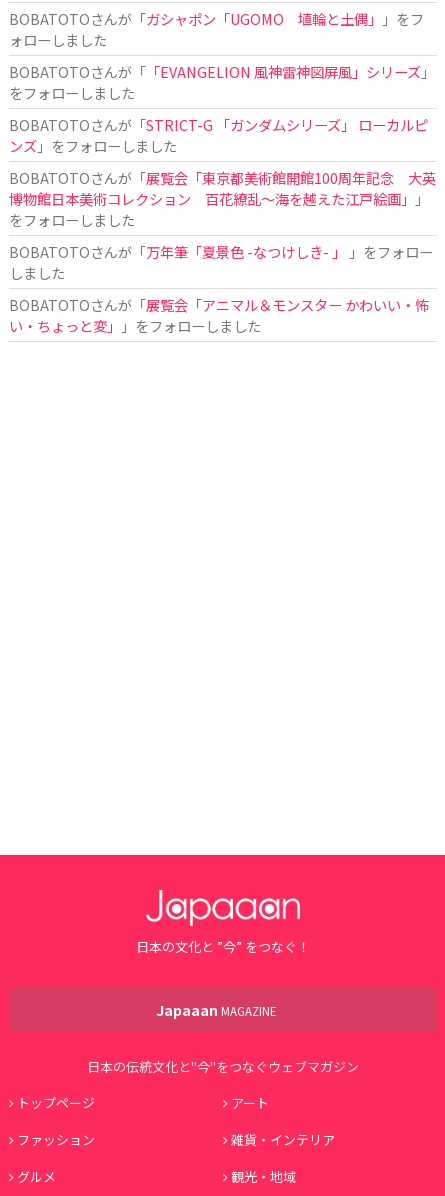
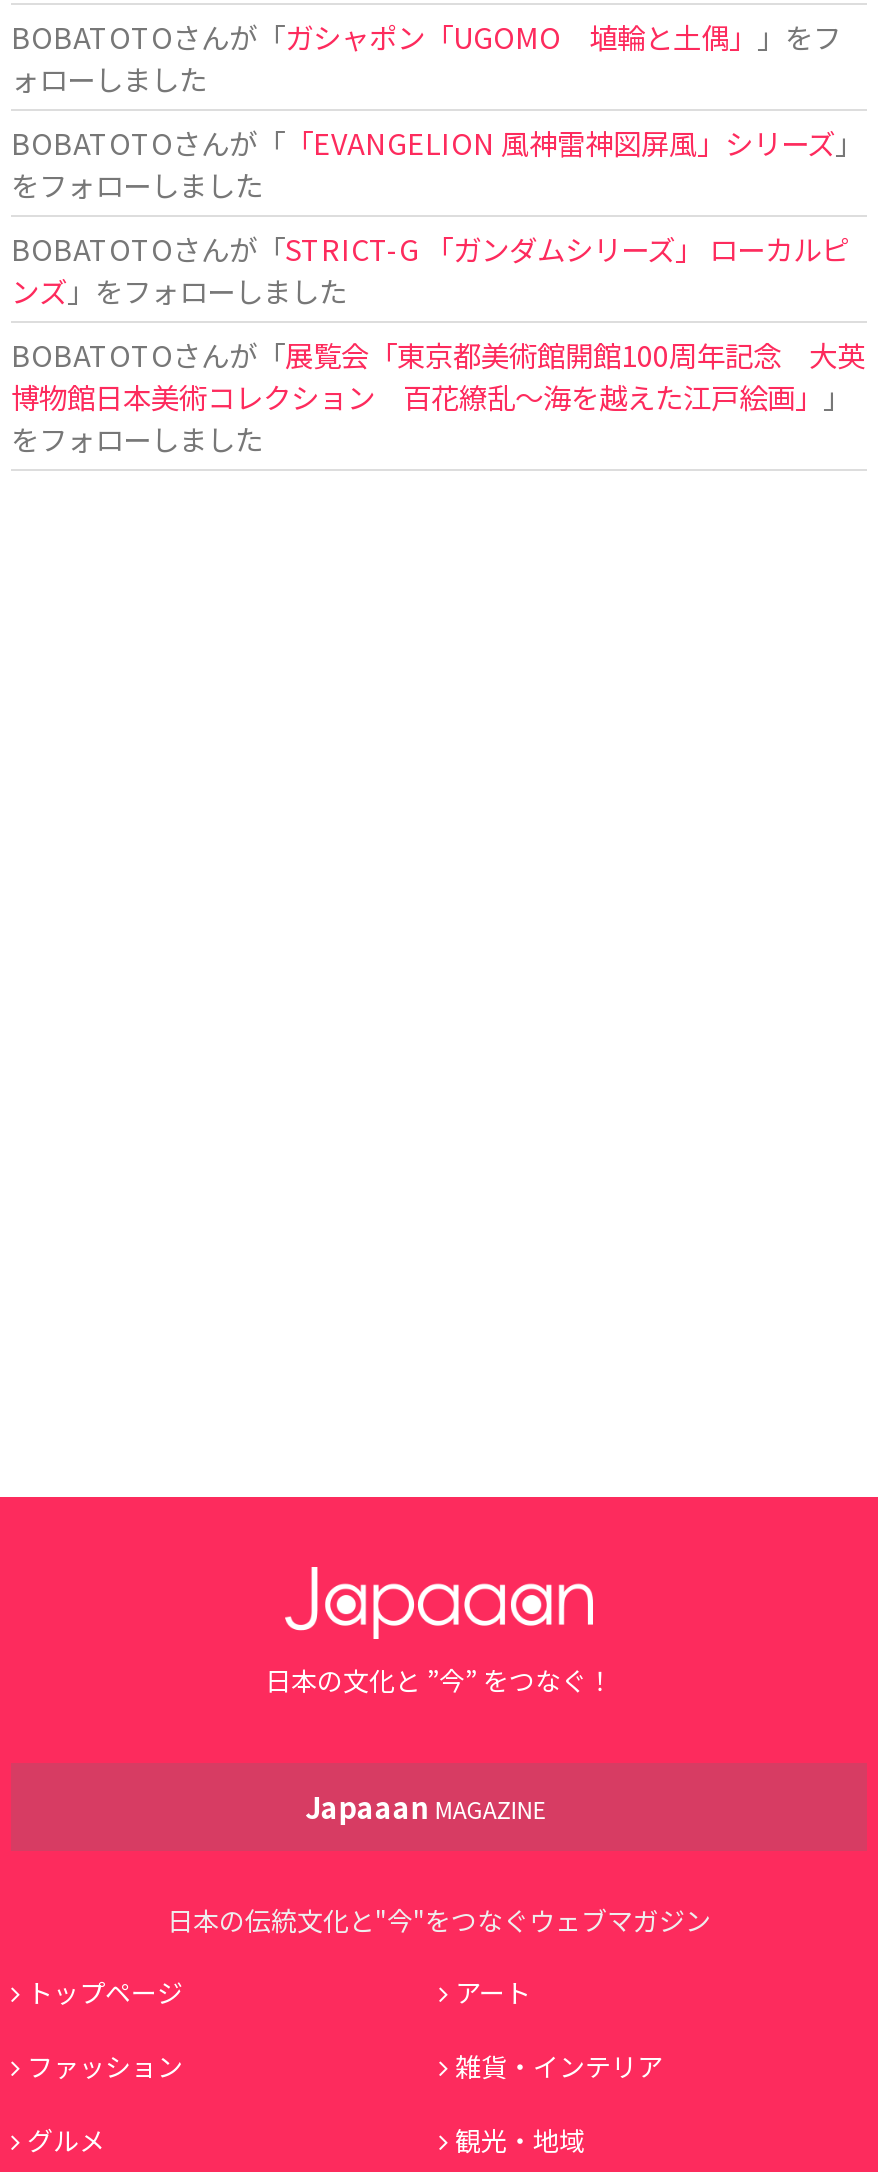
- BOBATOTOさんが「万年筆「夏景色 -なつけしき- 」」をフォロー
- しました
- BOBATOTOさんが「展覧会「アニマル＆モンスター かわいい・怖
- い・ちょっと変」」をフォローしました
